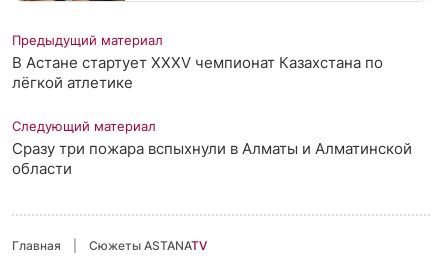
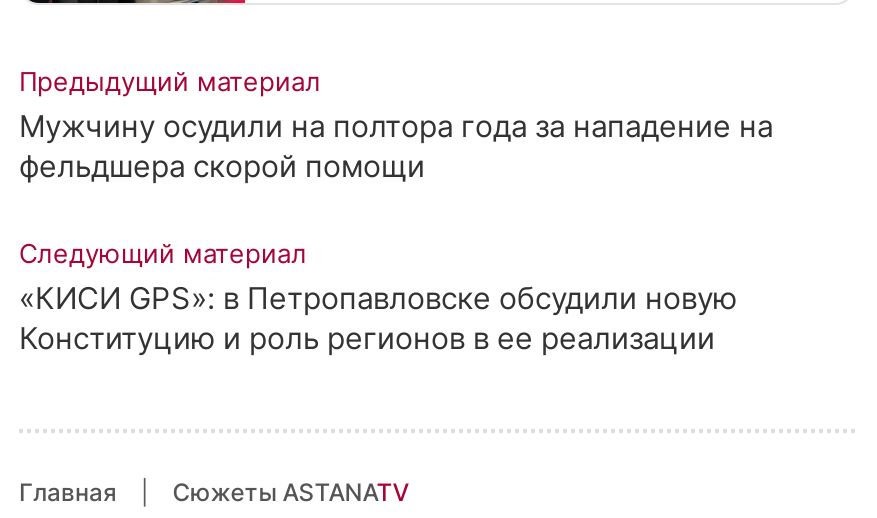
- В Астане стартует XXXV чемпионат Казахстана по
- лёгкой атлетике
+ Мужчину осудили на полтора года за нападение на
+ фельдшера скорой помощи

- Сразу три пожара вспыхнули в Алматы и Алматинской
- области
+ «КИСИ GPS»: в Петропавловске обсудили новую
+ Конституцию и роль регионов в ее реализации
